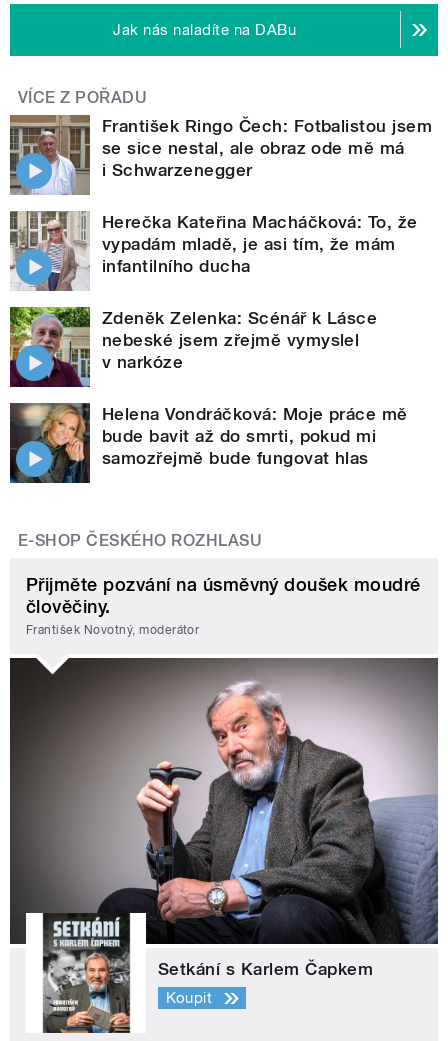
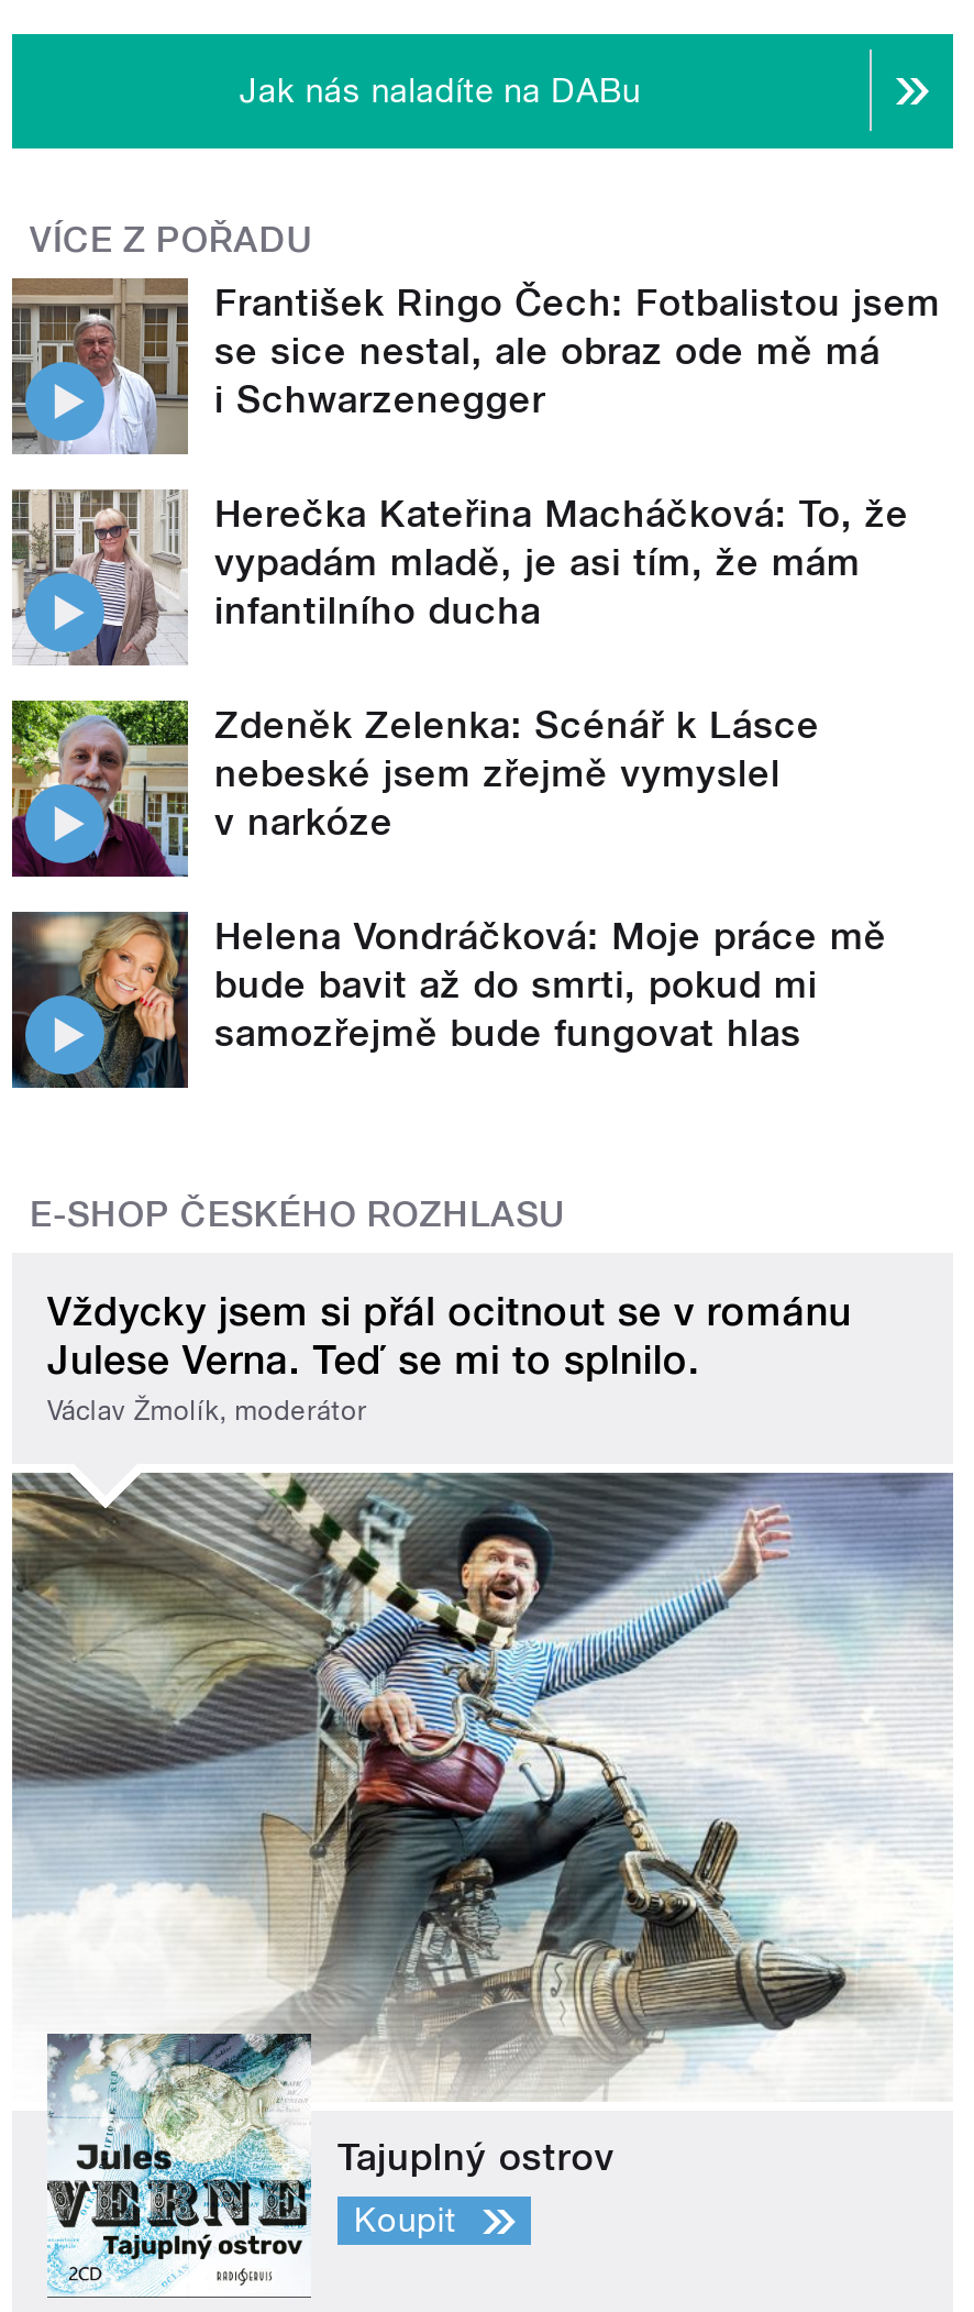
- Přijměte pozvání na úsměvný doušek moudré
- člověčiny.
- František Novotný, moderátor
+ Vždycky jsem si přál ocitnout se v románu
+ Julese Verna. Teď se mi to splnilo.
+ Václav Žmolík, moderátor

- [image]
- Setkání s Karlem Čapkem
+ [image]
+ Tajuplný ostrov
